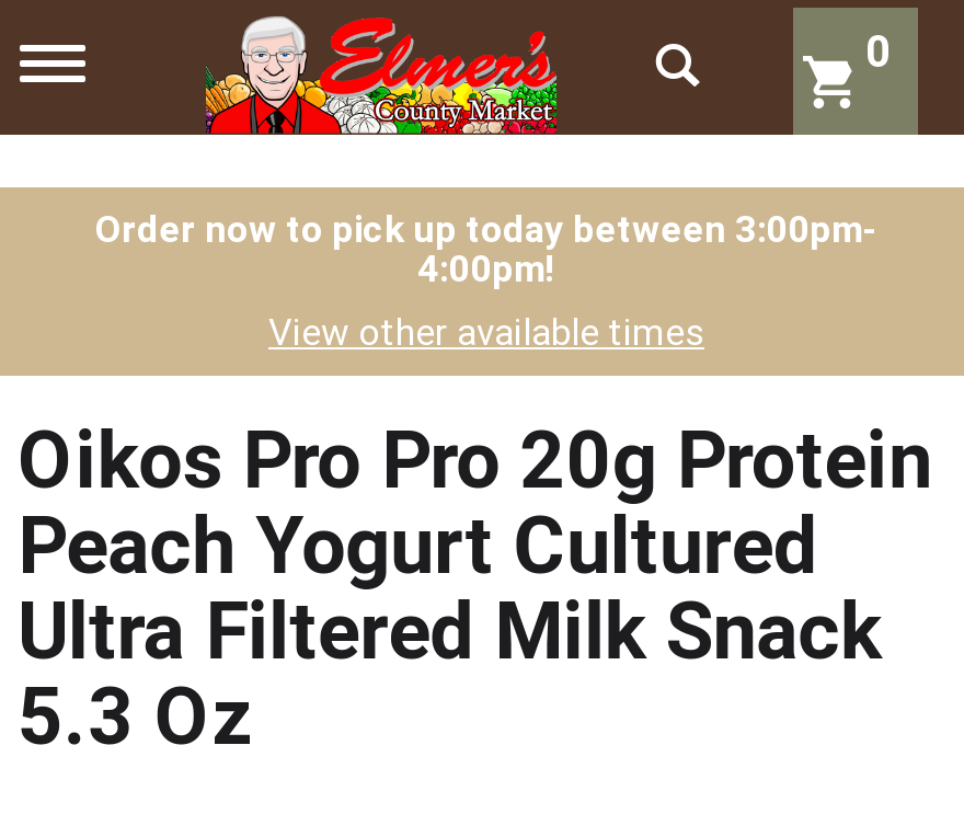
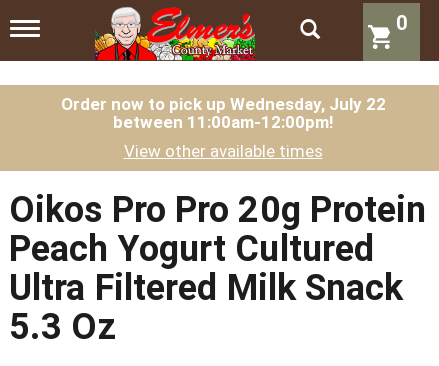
- Order now to pick up today between 3:00pm-
- 4:00pm!
+ Order now to pick up Wednesday, July 22
+ between 11:00am-12:00pm!
